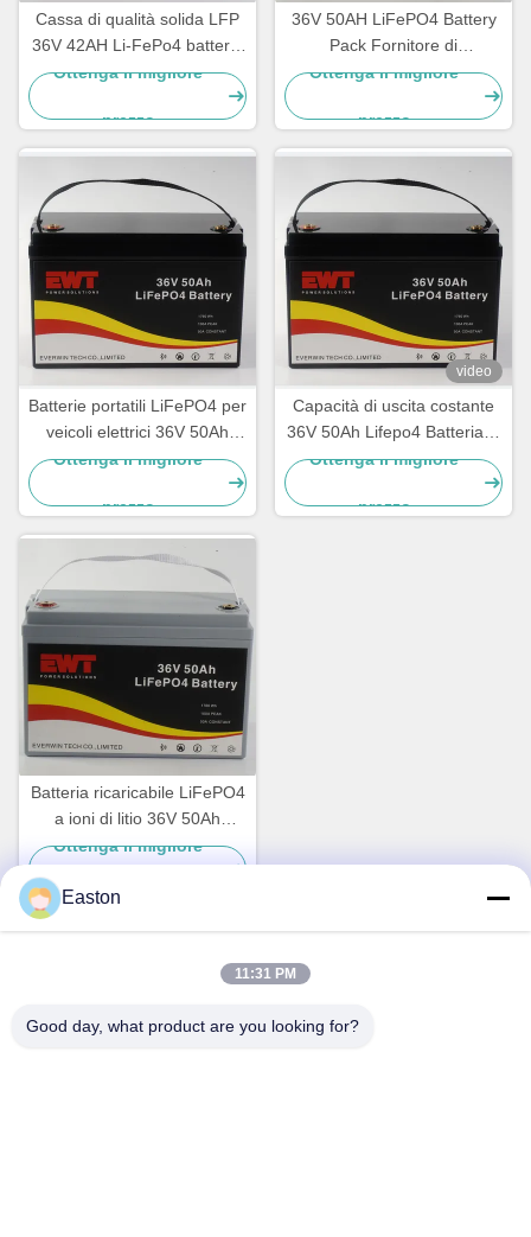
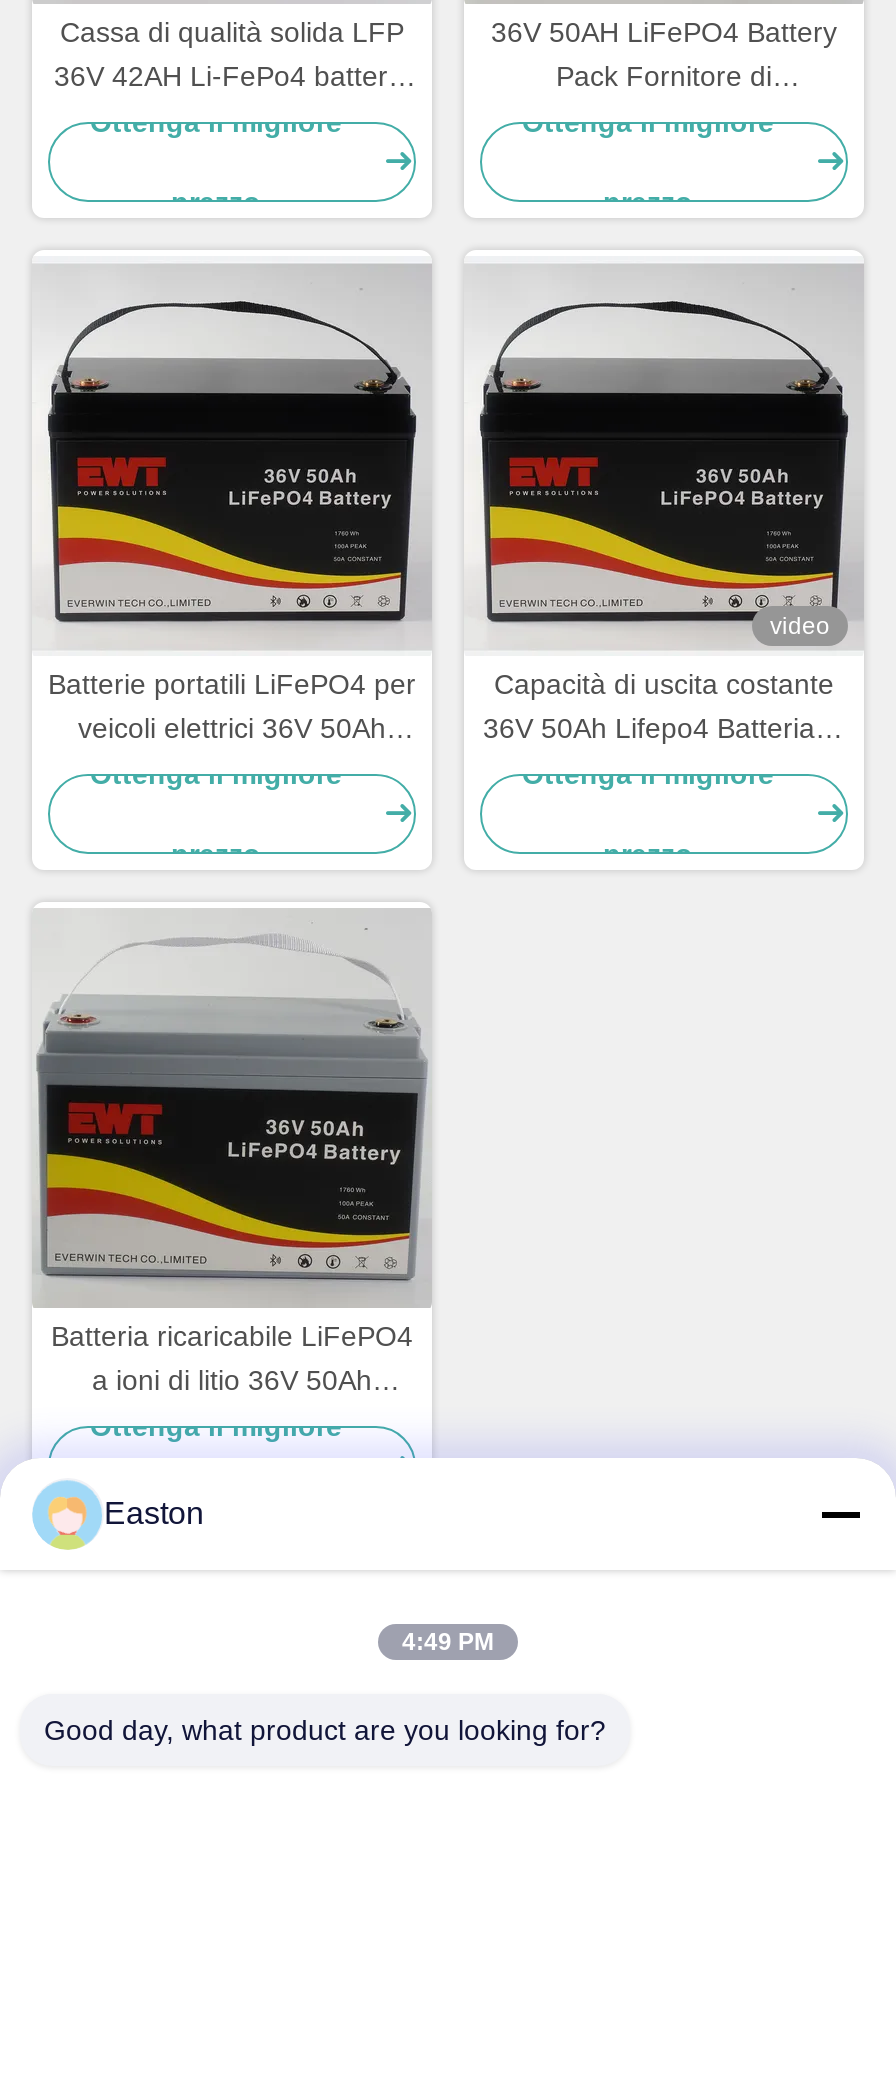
- 11:31 PM
+ 4:49 PM
